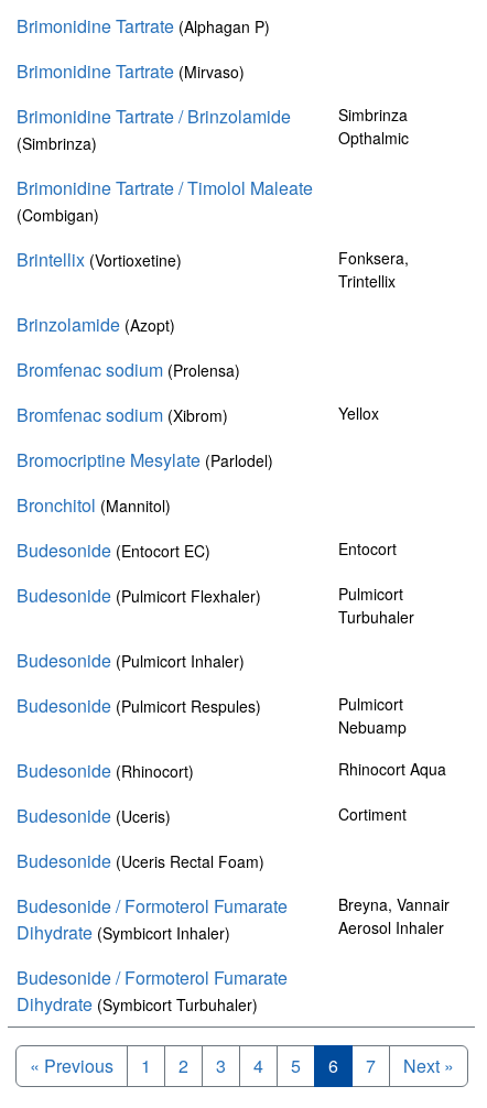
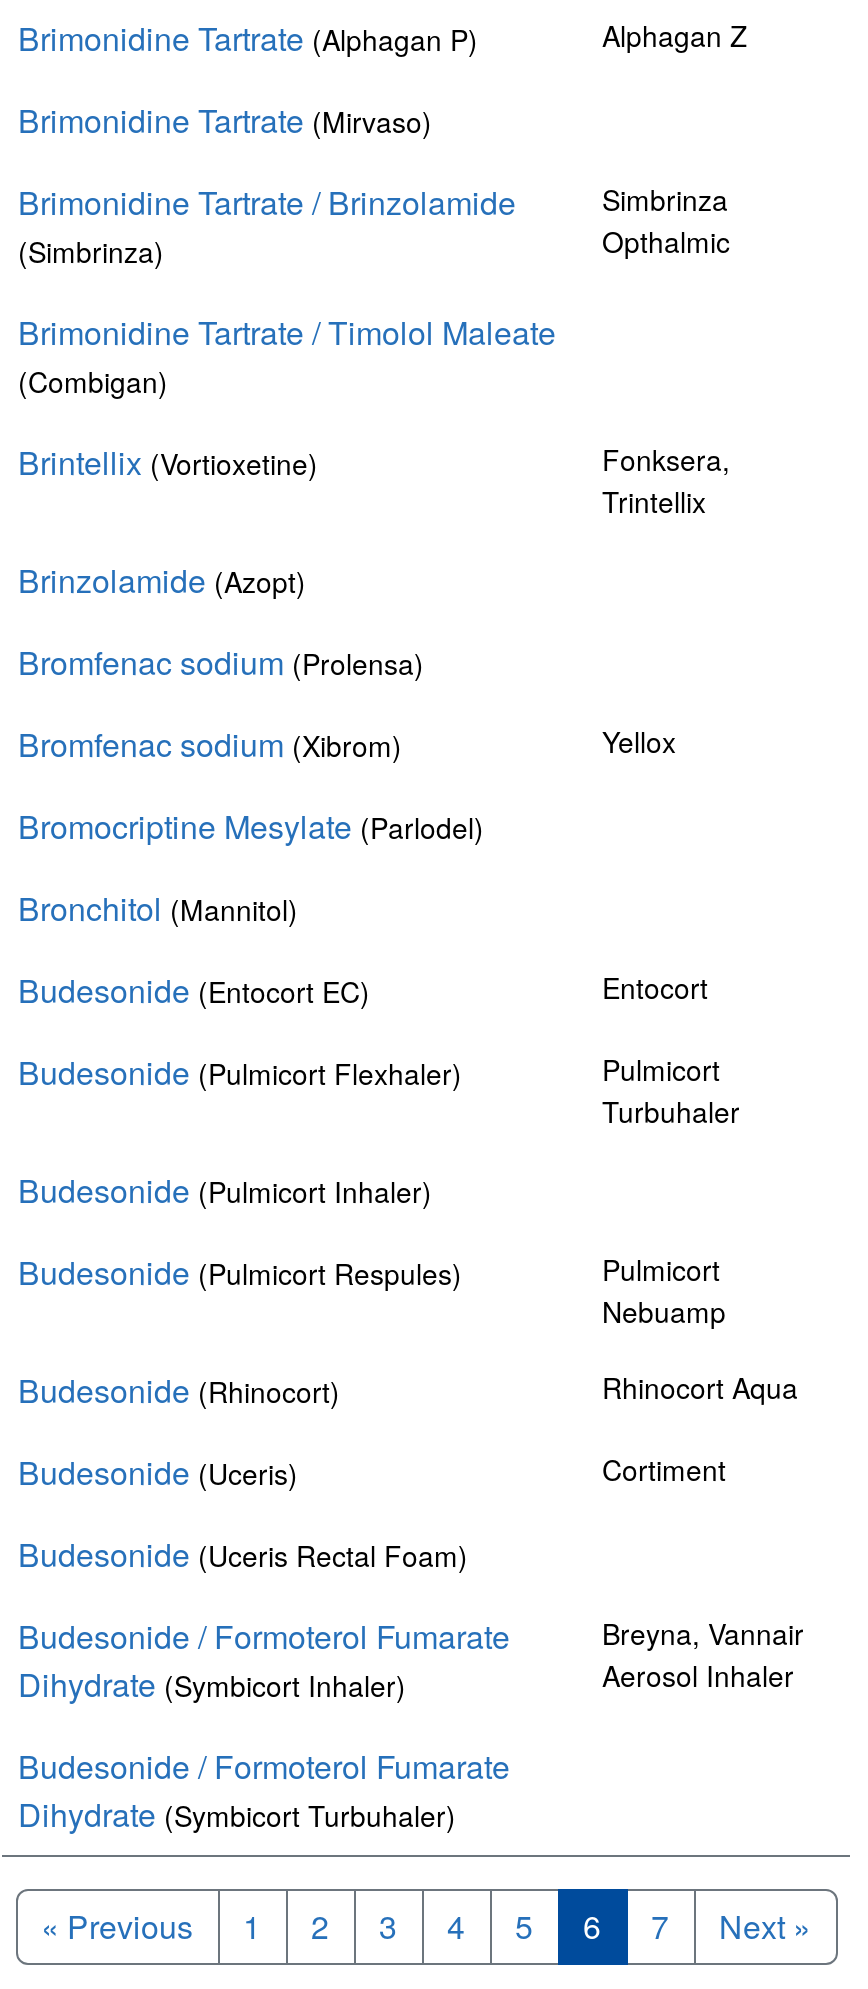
+ Alphagan Z
